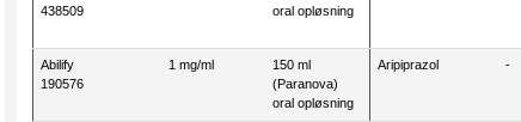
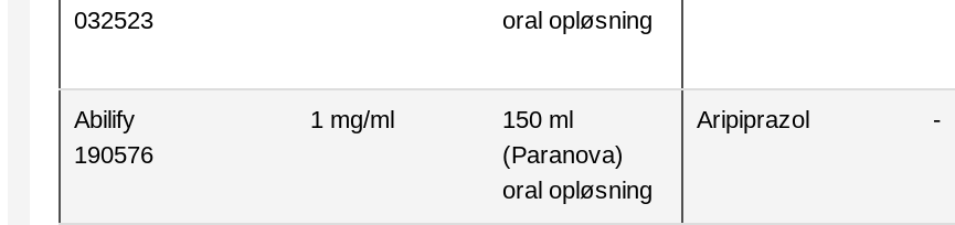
- 438509
+ 032523
